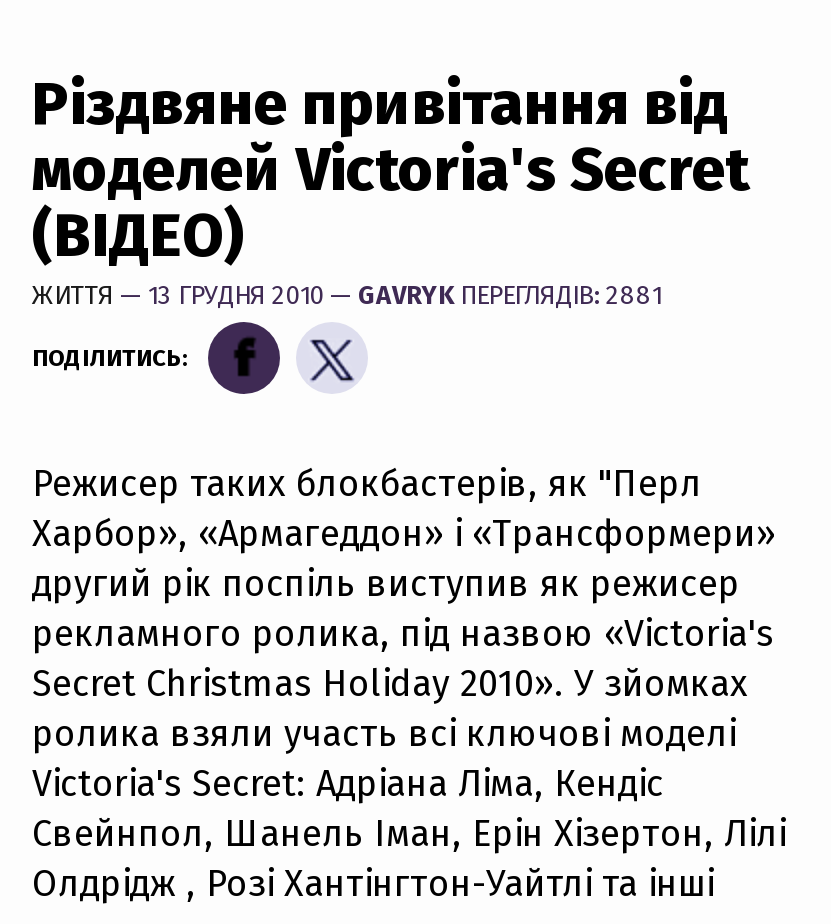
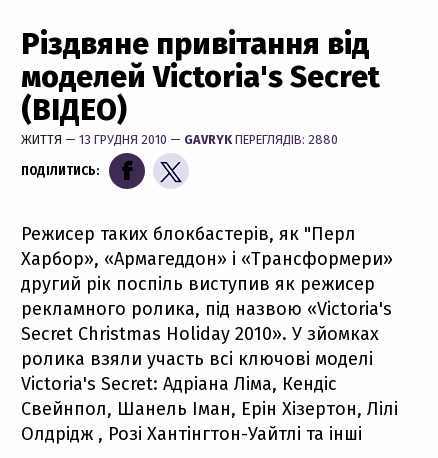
- ЖИТТЯ — 13 ГРУДНЯ 2010 — GAVRYK ПЕРЕГЛЯДІВ: 2881
+ ЖИТТЯ — 13 ГРУДНЯ 2010 — GAVRYK ПЕРЕГЛЯДІВ: 2880
